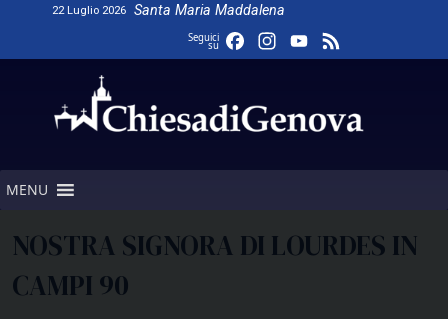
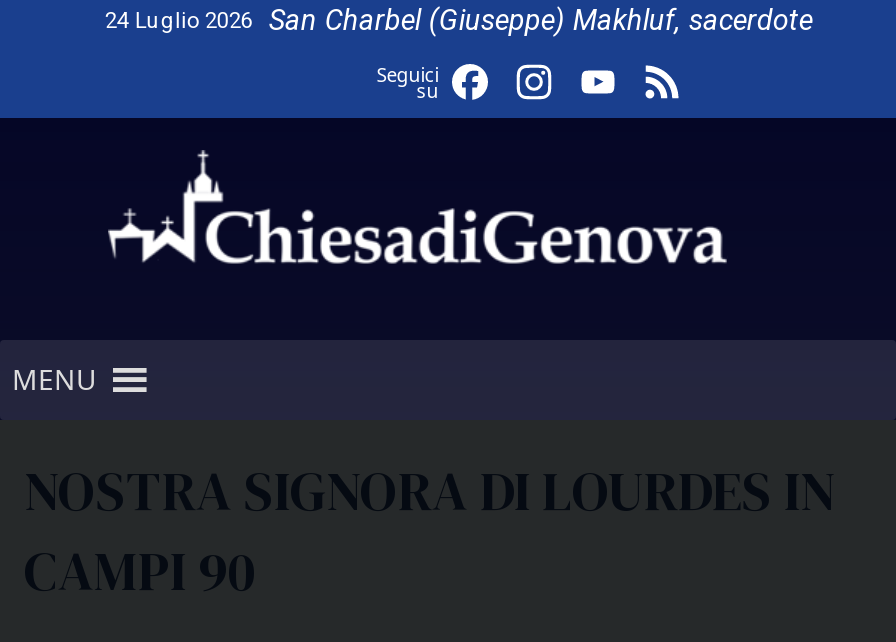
- 22 Luglio 2026
- Santa Maria Maddalena
+ 24 Luglio 2026
+ San Charbel (Giuseppe) Makhluf, sacerdote
